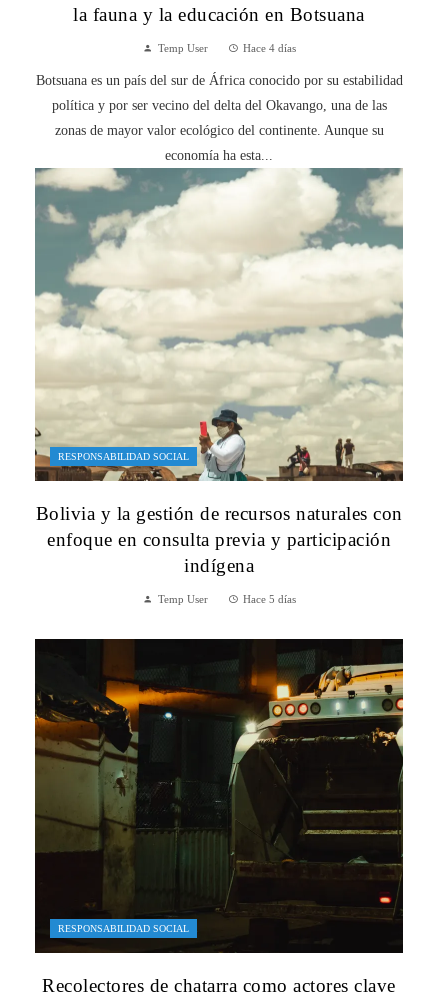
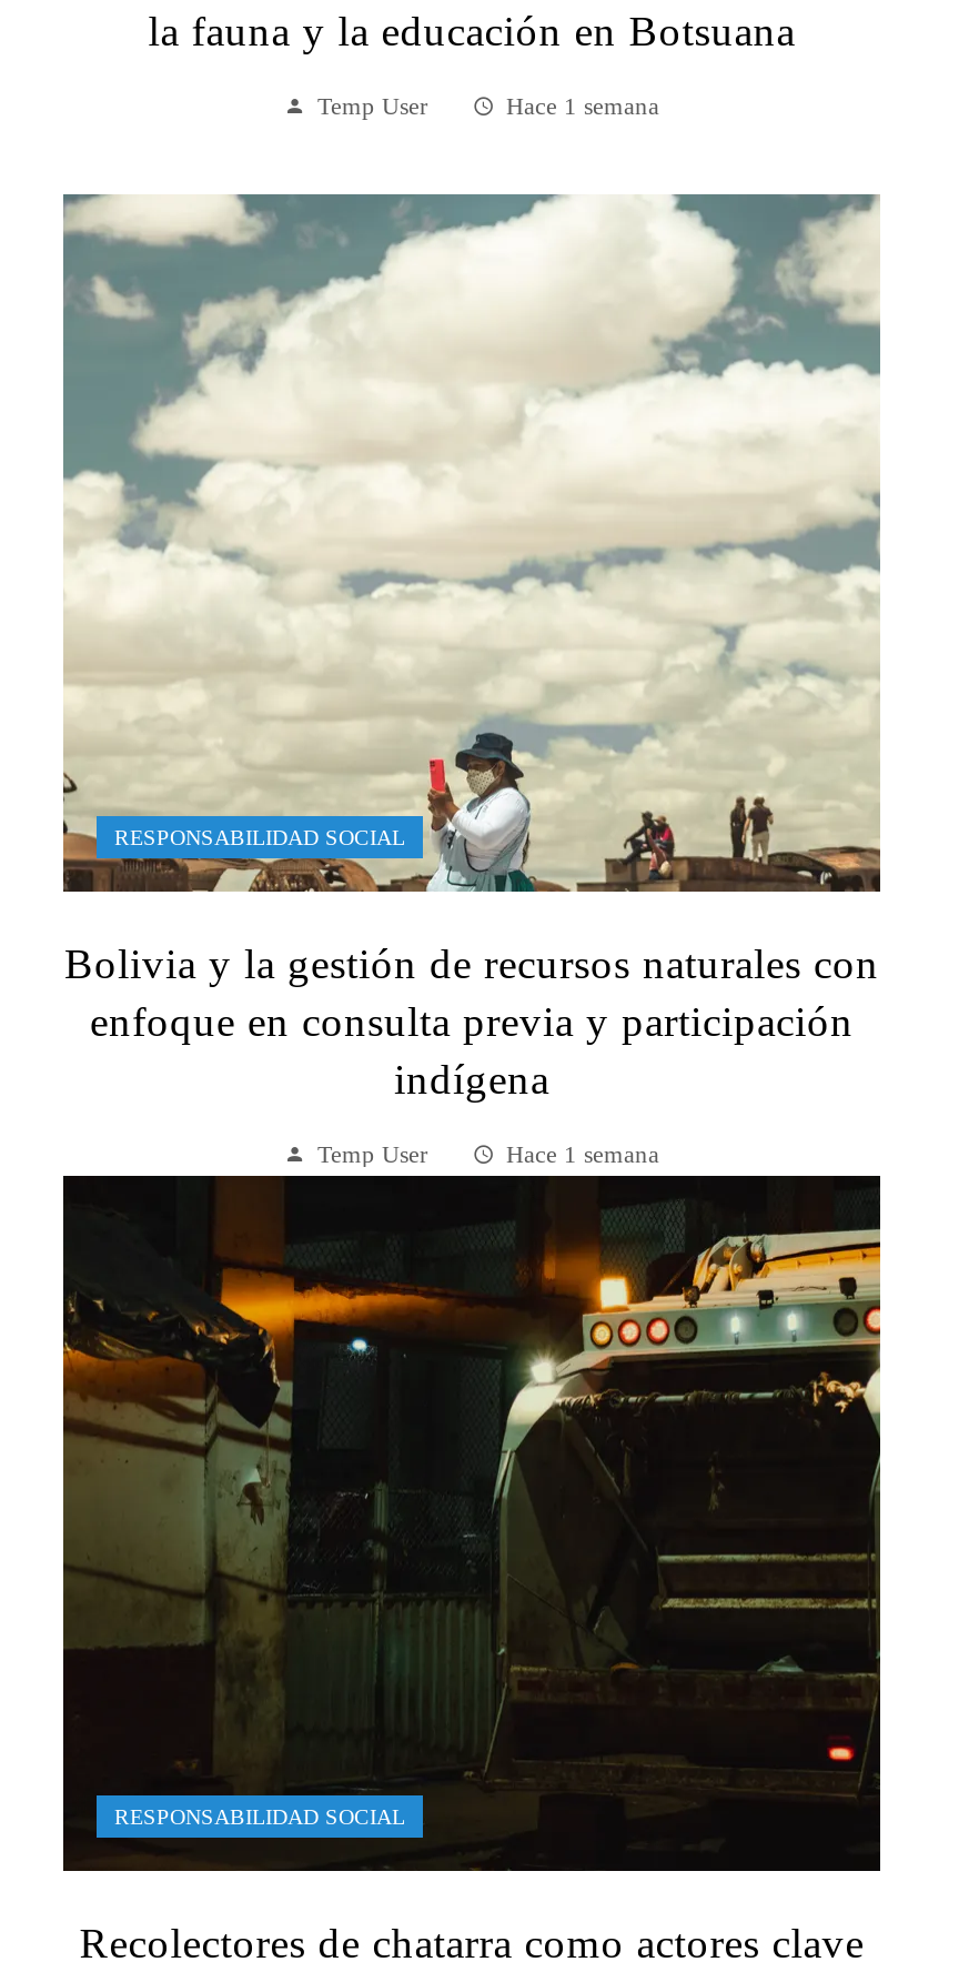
- Hace 4 días
- Botsuana es un país del sur de África conocido por su estabilidad
- política y por ser vecino del delta del Okavango, una de las
- zonas de mayor valor ecológico del continente. Aunque su
- economía ha esta...
+ Hace 1 semana

- Hace 5 días
+ Hace 1 semana
